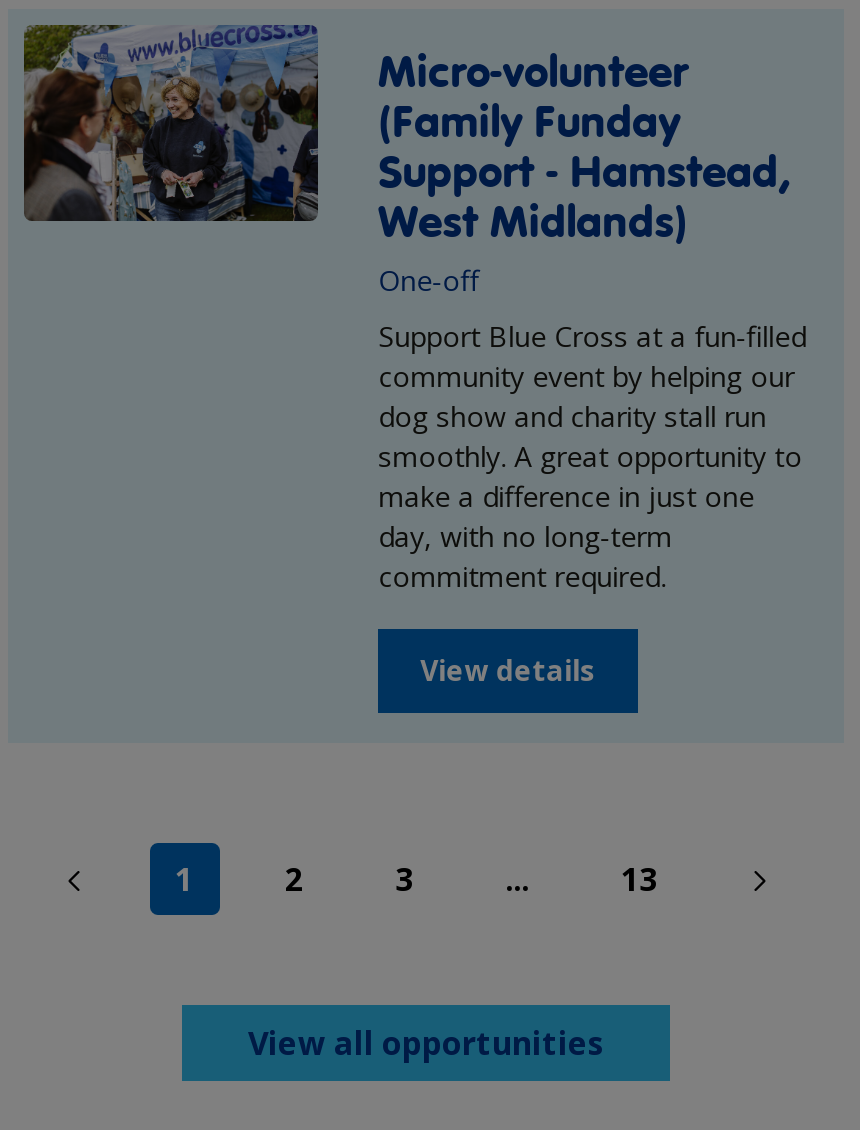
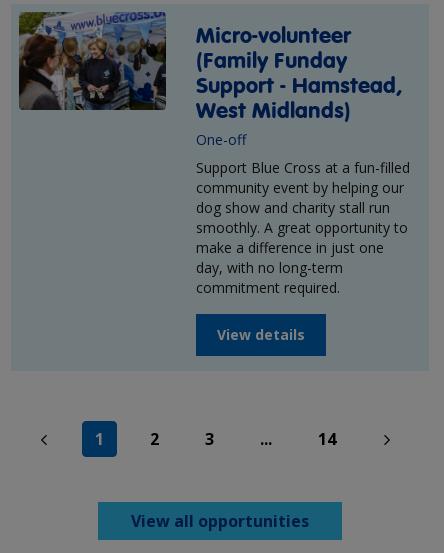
- 13
+ 14
